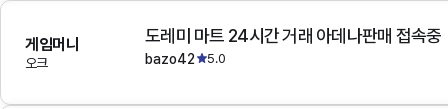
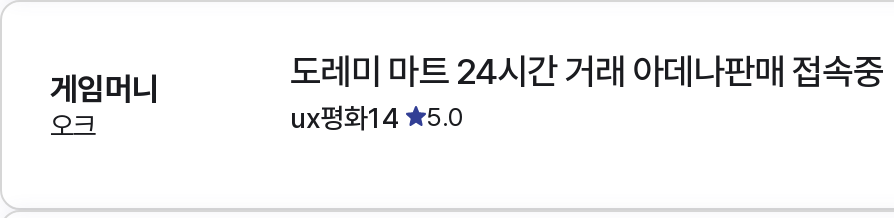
- bazo42 5.0
+ ux평화14 5.0
